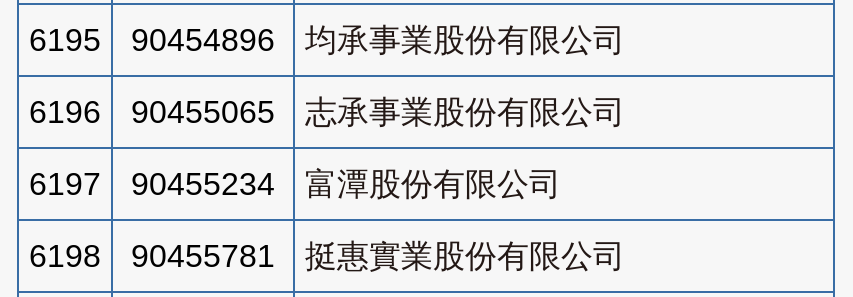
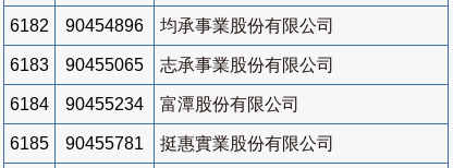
- 6195 90454896 均承事業股份有限公司
+ 6182 90454896 均承事業股份有限公司

- 6196 90455065 志承事業股份有限公司
+ 6183 90455065 志承事業股份有限公司

- 6197 90455234 富潭股份有限公司
+ 6184 90455234 富潭股份有限公司

- 6198 90455781 挺惠實業股份有限公司
+ 6185 90455781 挺惠實業股份有限公司
